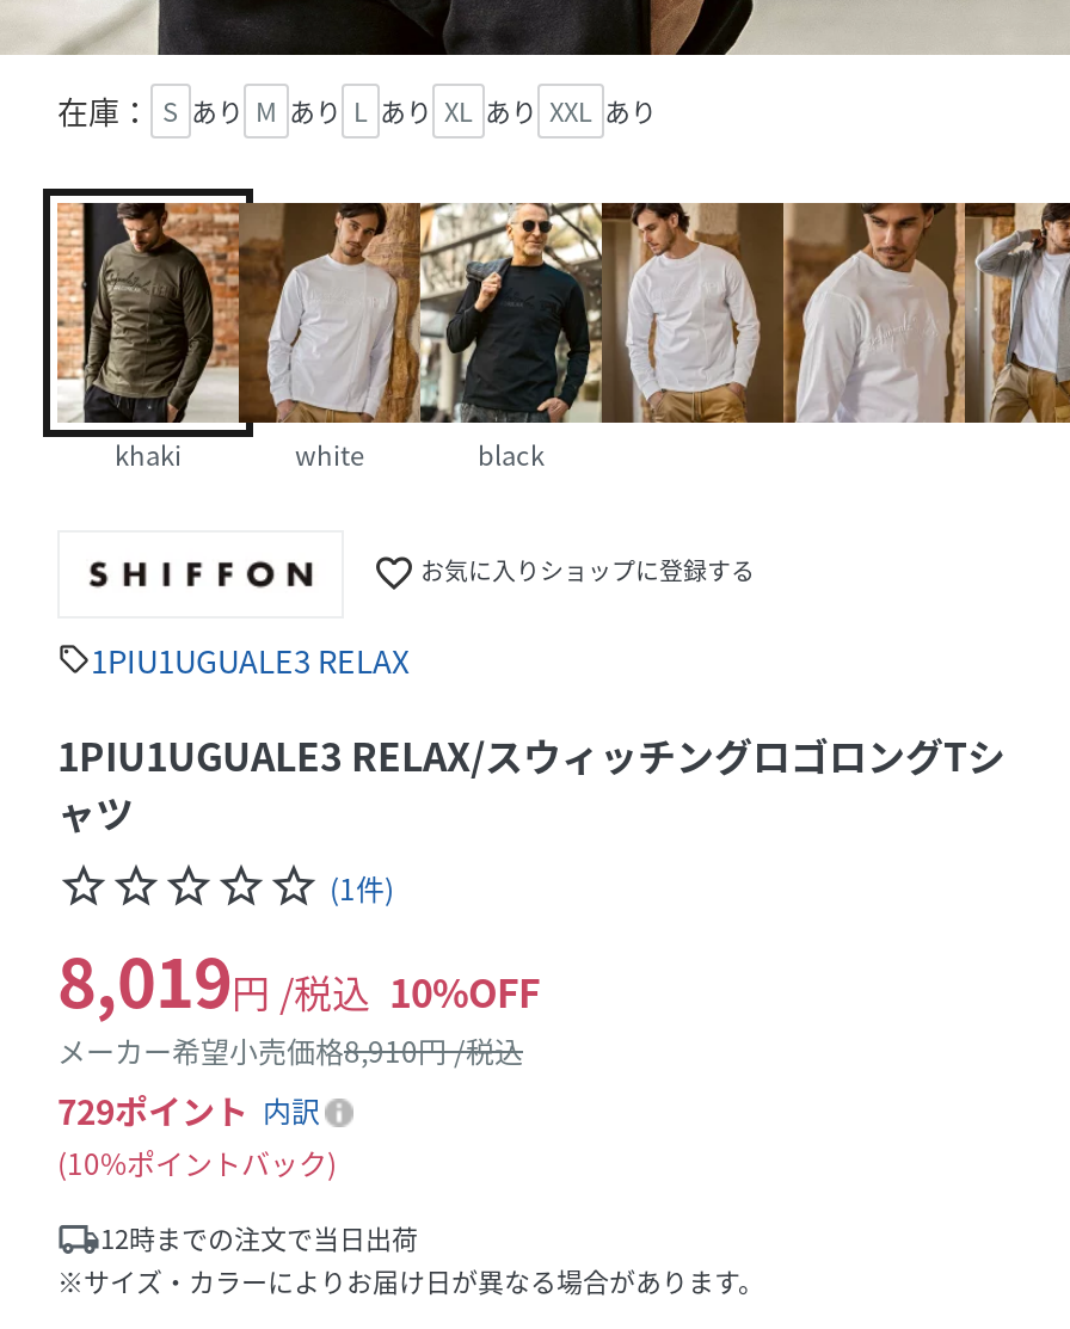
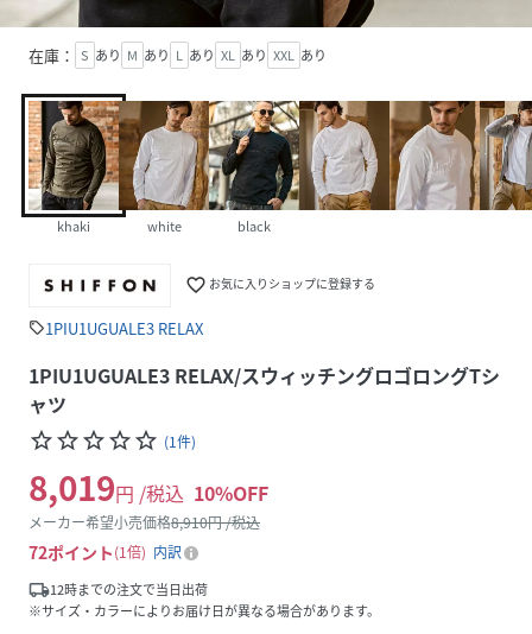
- 729ポイント 内訳
- 10%ポイントバック
+ 72ポイント 1倍 内訳
